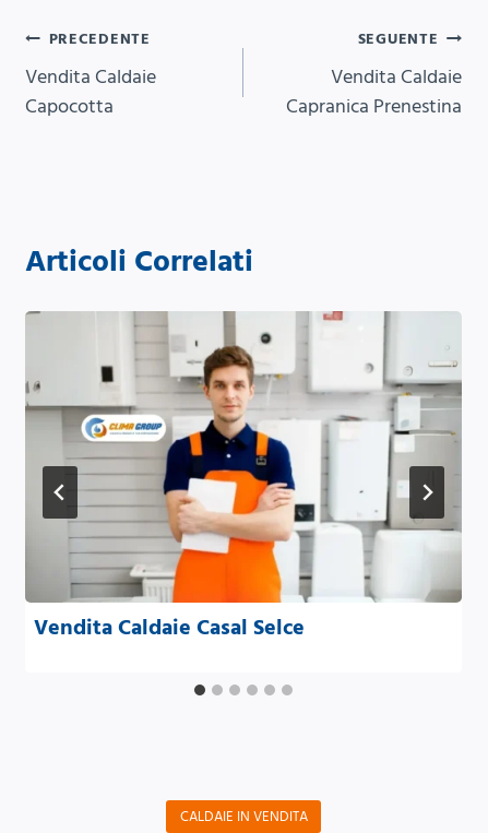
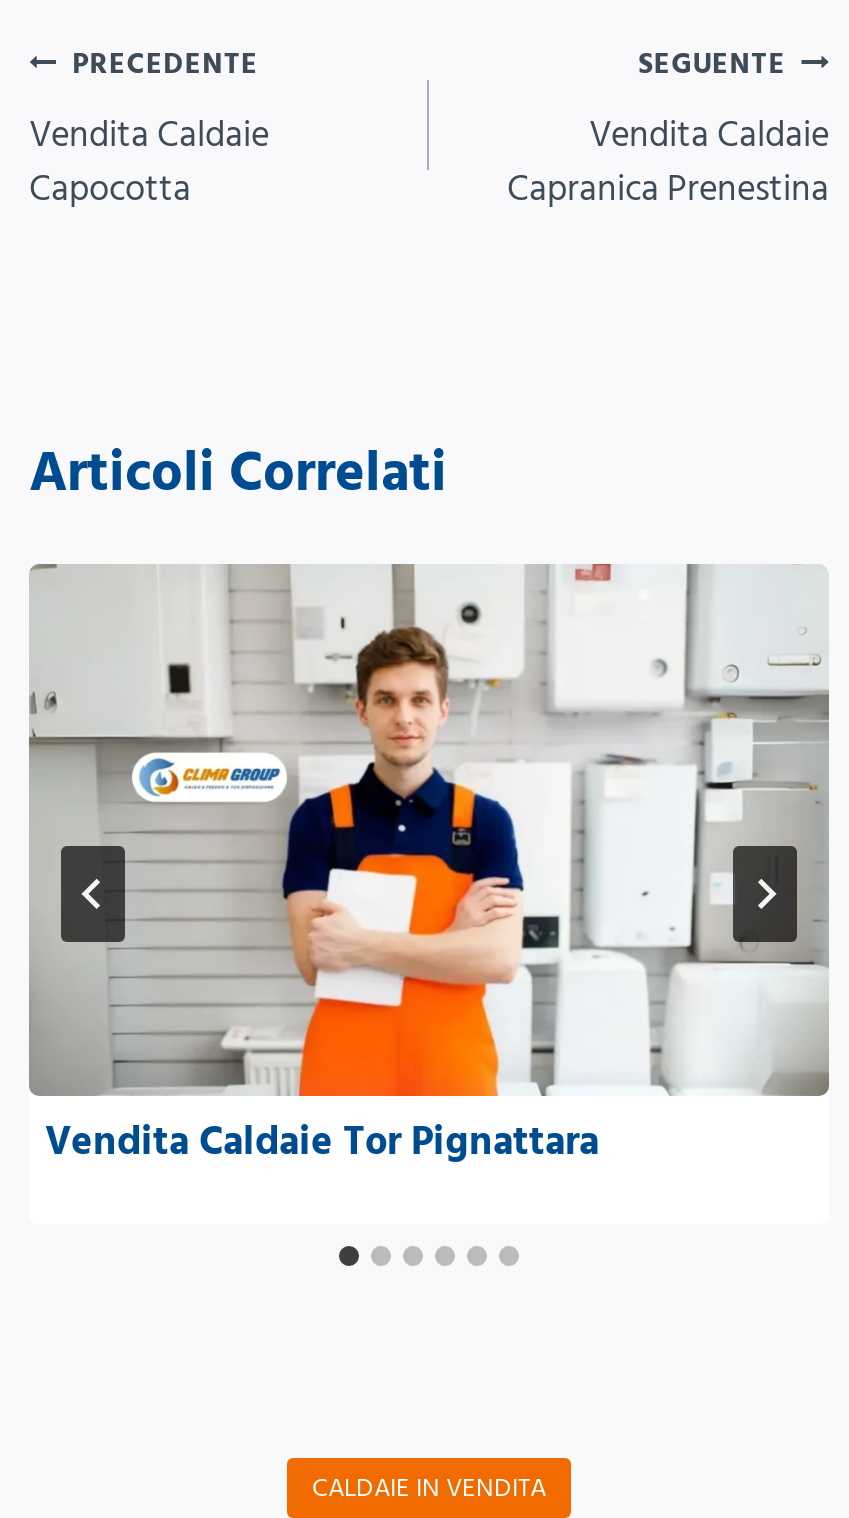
- Vendita Caldaie Casal Selce
+ Vendita Caldaie Tor Pignattara
